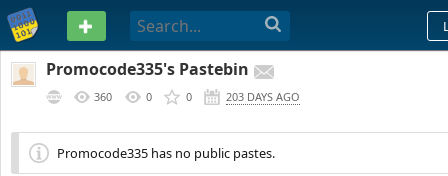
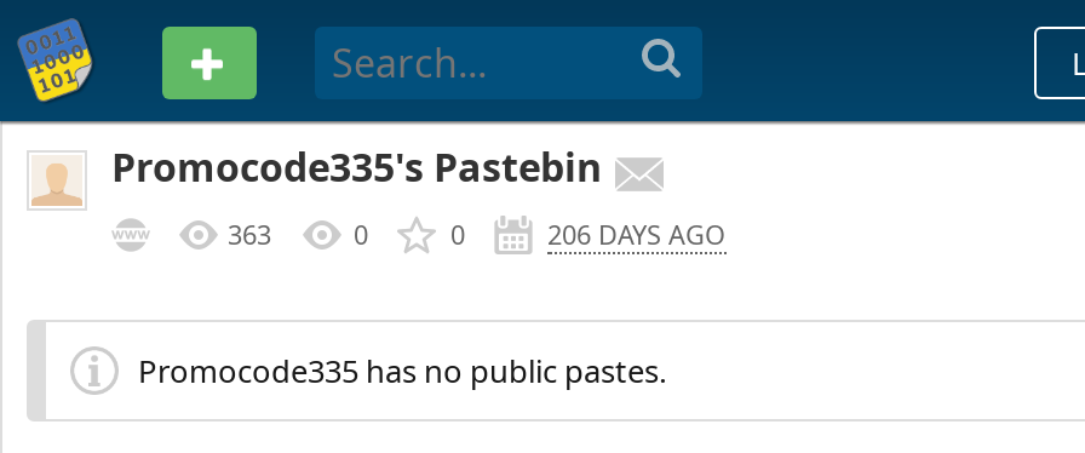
- 360
+ 363

- 203 DAYS AGO
+ 206 DAYS AGO
